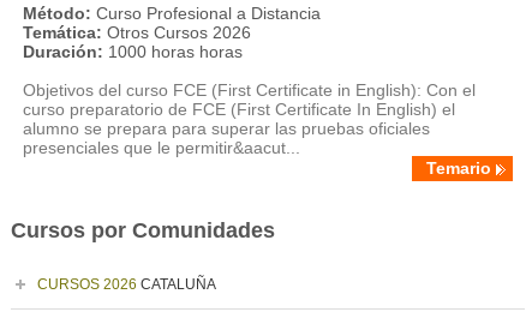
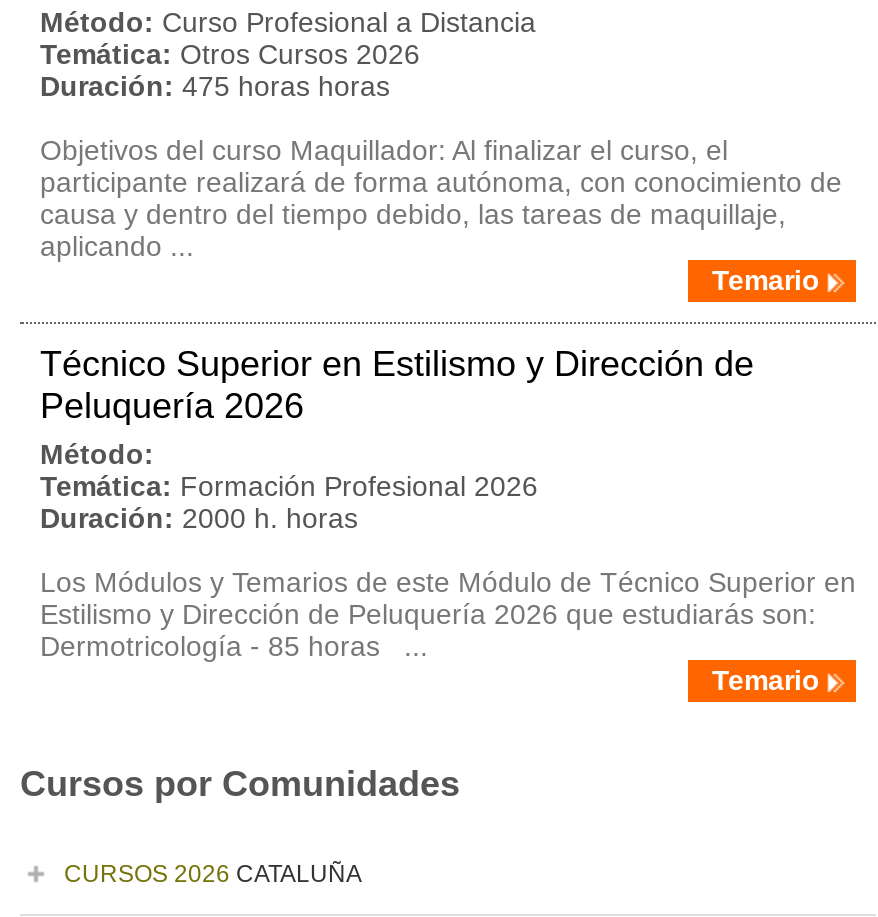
- Duración: 1000 horas horas
- Objetivos del curso FCE (First Certificate in English): Con el
- curso preparatorio de FCE (First Certificate In English) el
- alumno se prepara para superar las pruebas oficiales
- presenciales que le permitir&aacut...
+ Duración: 475 horas horas
+ Objetivos del curso Maquillador: Al finalizar el curso, el
+ participante realizará de forma autónoma, con conocimiento de
+ causa y dentro del tiempo debido, las tareas de maquillaje,
+ aplicando ...
+ Temario
+ Técnico Superior en Estilismo y Dirección de
+ Peluquería 2026
+ Método:
+ Temática: Formación Profesional 2026
+ Duración: 2000 h. horas
+ Los Módulos y Temarios de este Módulo de Técnico Superior en
+ Estilismo y Dirección de Peluquería 2026 que estudiarás son:
+ Dermotricología - 85 horas ...
